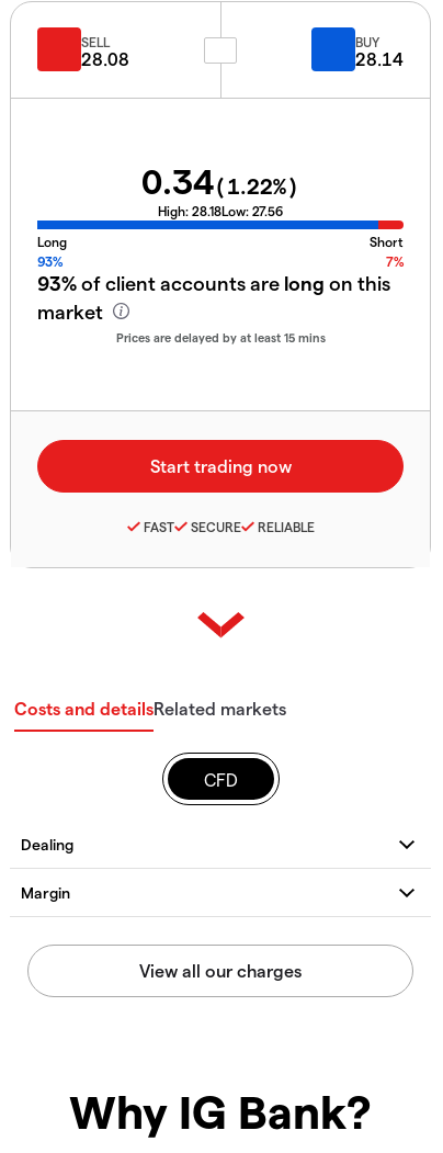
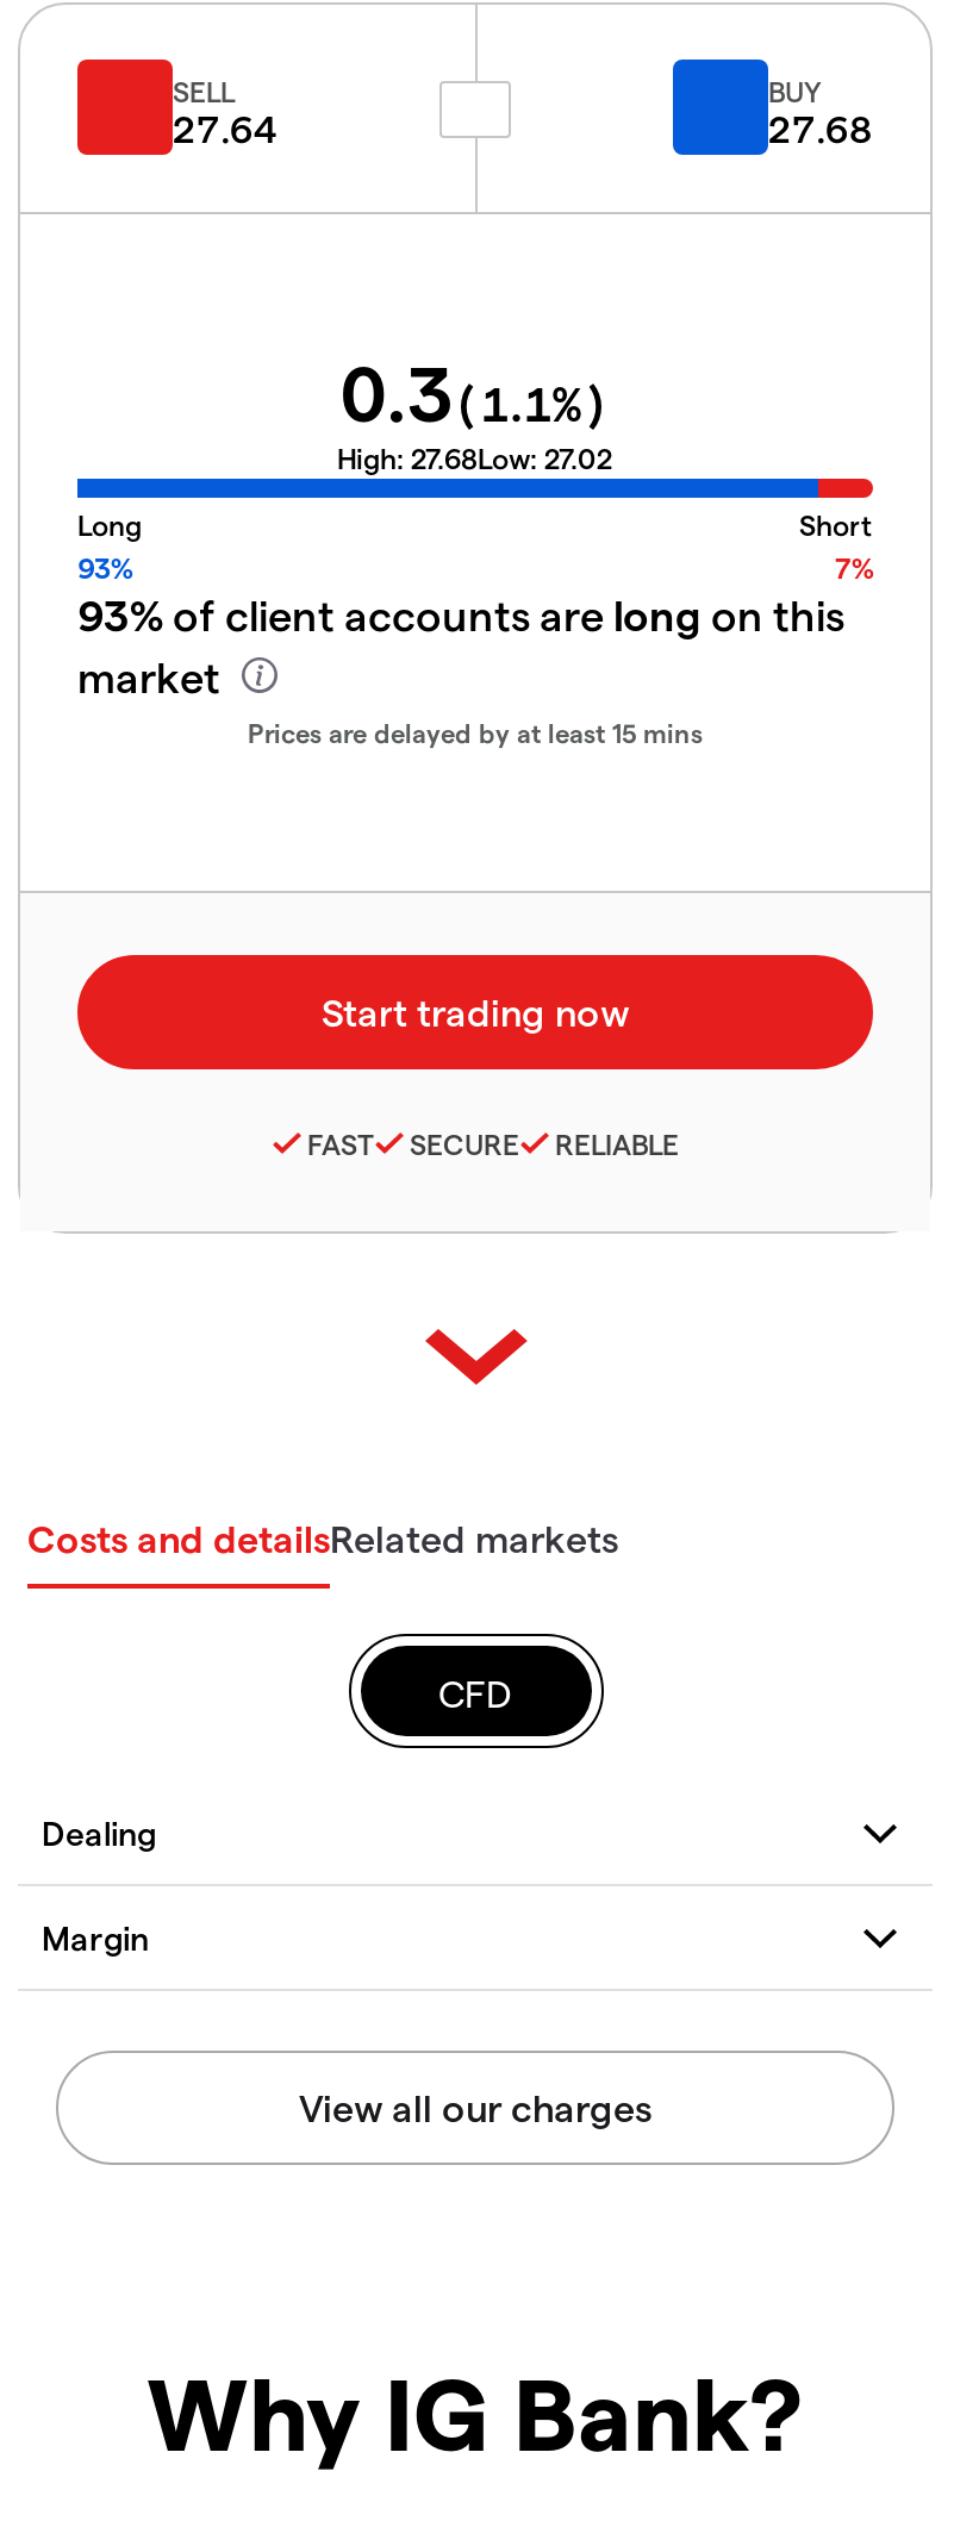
- 28.08
+ 27.64

- 28.14
+ 27.68

- 0.34(1.22%)
+ 0.3(1.1%)

- High: 28.18Low: 27.56
+ High: 27.68Low: 27.02
